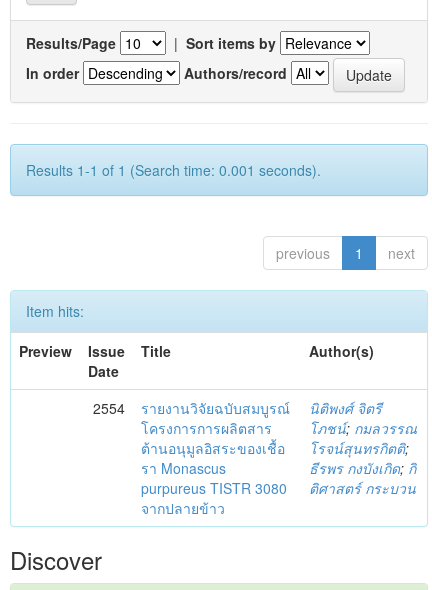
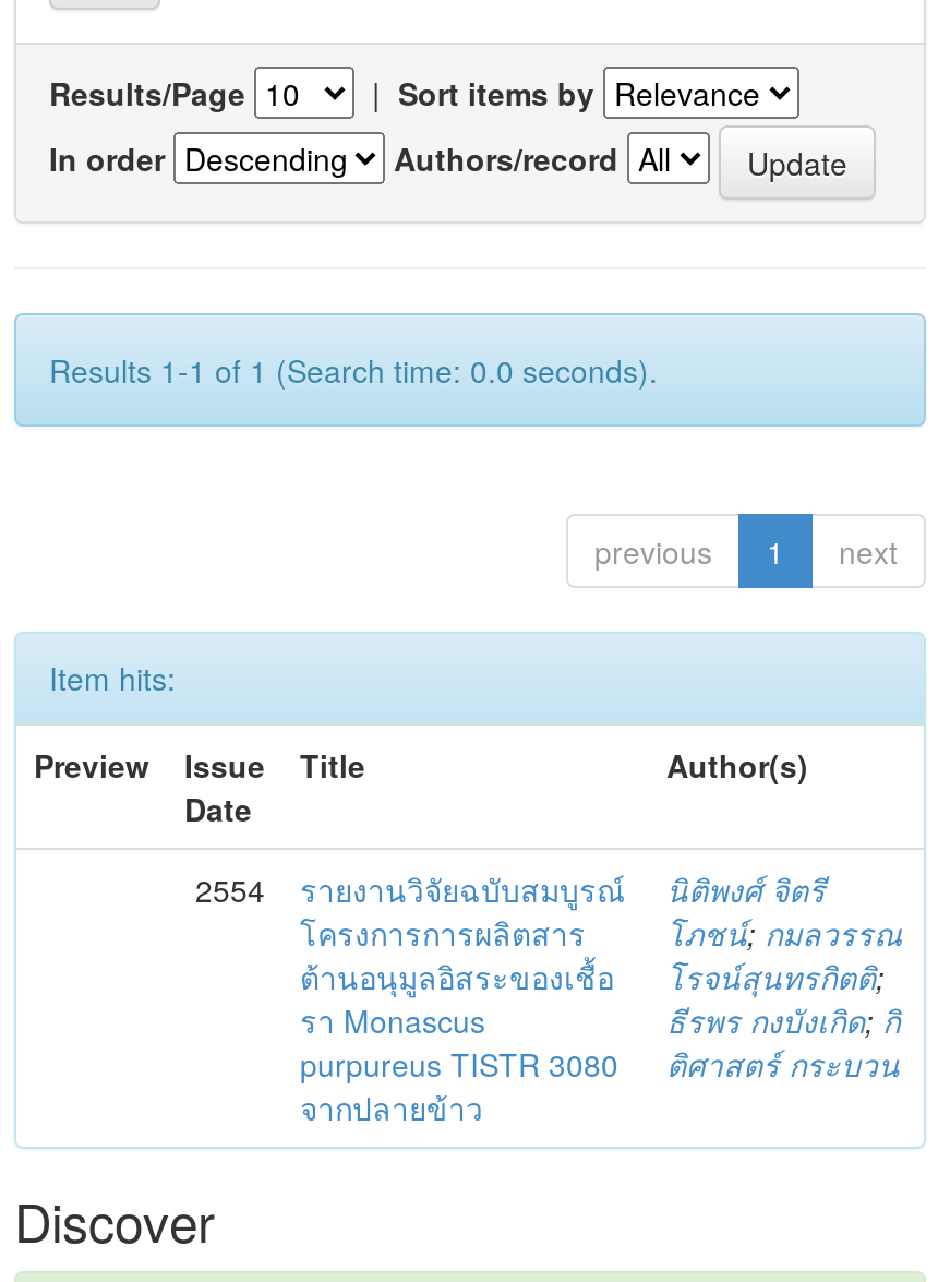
- Results 1-1 of 1 (Search time: 0.001 seconds).
+ Results 1-1 of 1 (Search time: 0.0 seconds).
